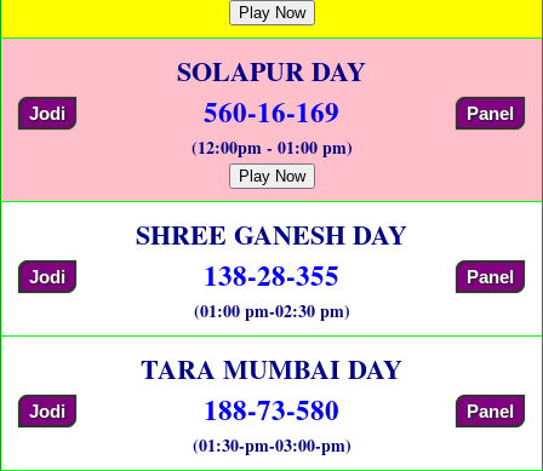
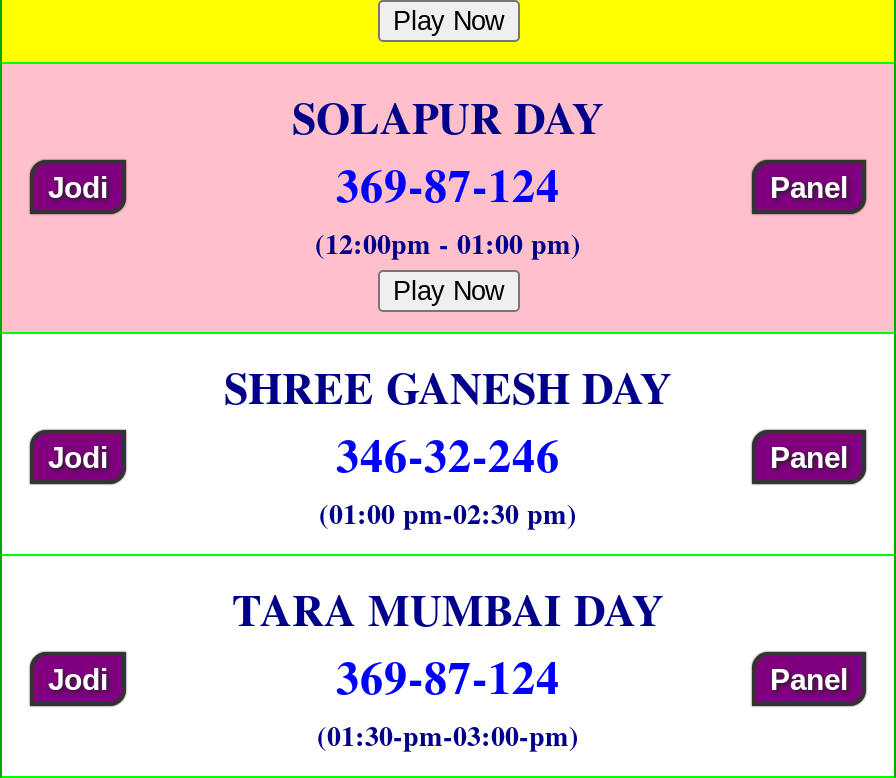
- 560-16-169
+ 369-87-124

- 138-28-355
+ 346-32-246

- 188-73-580
+ 369-87-124
